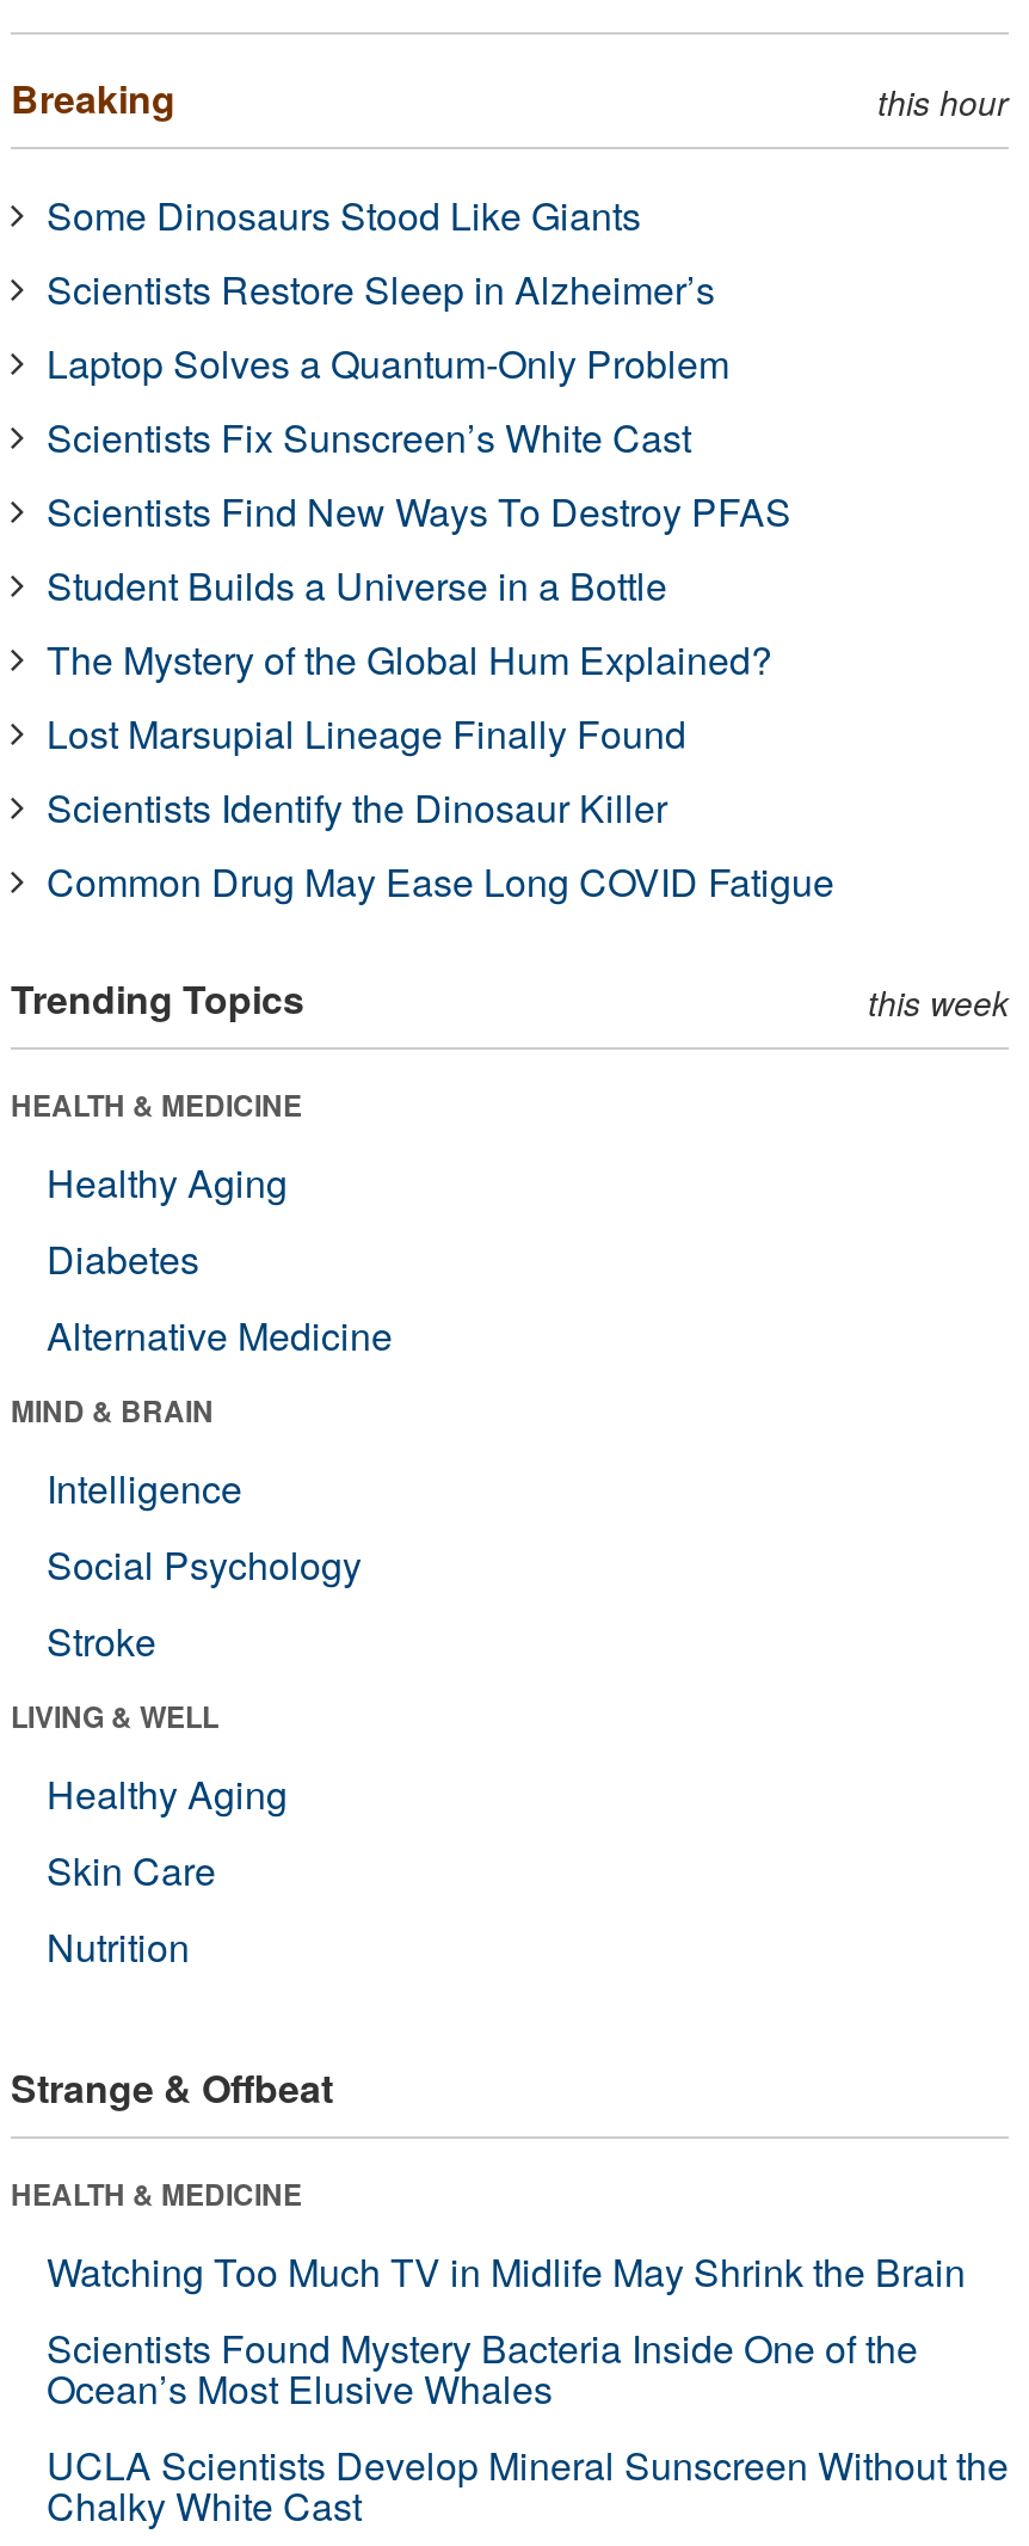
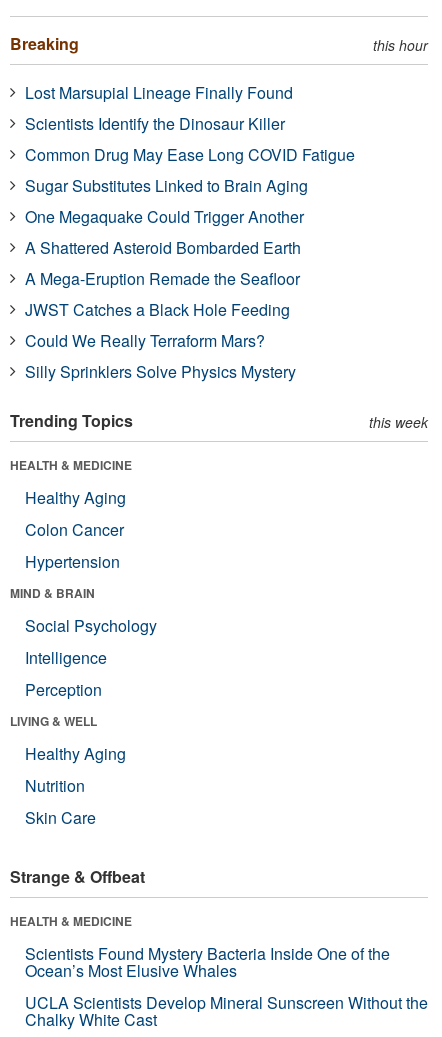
- Some Dinosaurs Stood Like Giants
- Scientists Restore Sleep in Alzheimer’s
- Laptop Solves a Quantum-Only Problem
- Scientists Fix Sunscreen’s White Cast
- Scientists Find New Ways To Destroy PFAS
- Student Builds a Universe in a Bottle
- The Mystery of the Global Hum Explained?

moved up: Lost Marsupial Lineage Finally Found | Scientists Identify the Dinosaur Killer | Common Drug May Ease Long COVID Fatigue

+ Sugar Substitutes Linked to Brain Aging
+ One Megaquake Could Trigger Another
+ A Shattered Asteroid Bombarded Earth
+ A Mega-Eruption Remade the Seafloor
+ JWST Catches a Black Hole Feeding
+ Could We Really Terraform Mars?
+ Silly Sprinklers Solve Physics Mystery

- Diabetes
- Alternative Medicine
+ Colon Cancer
+ Hypertension

moved down: Intelligence

- Stroke
+ Perception

moved down: Skin Care

- Watching Too Much TV in Midlife May Shrink the Brain
